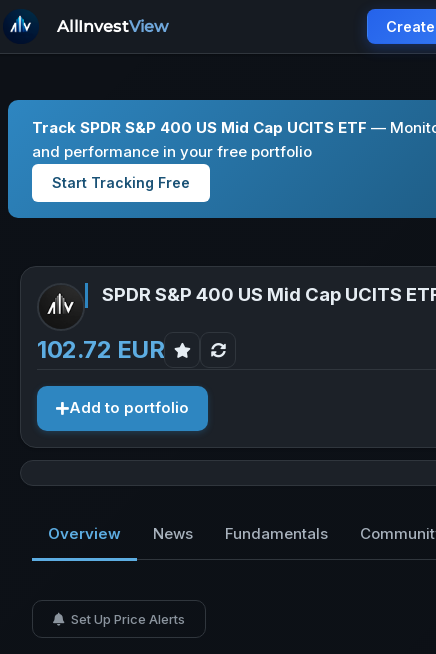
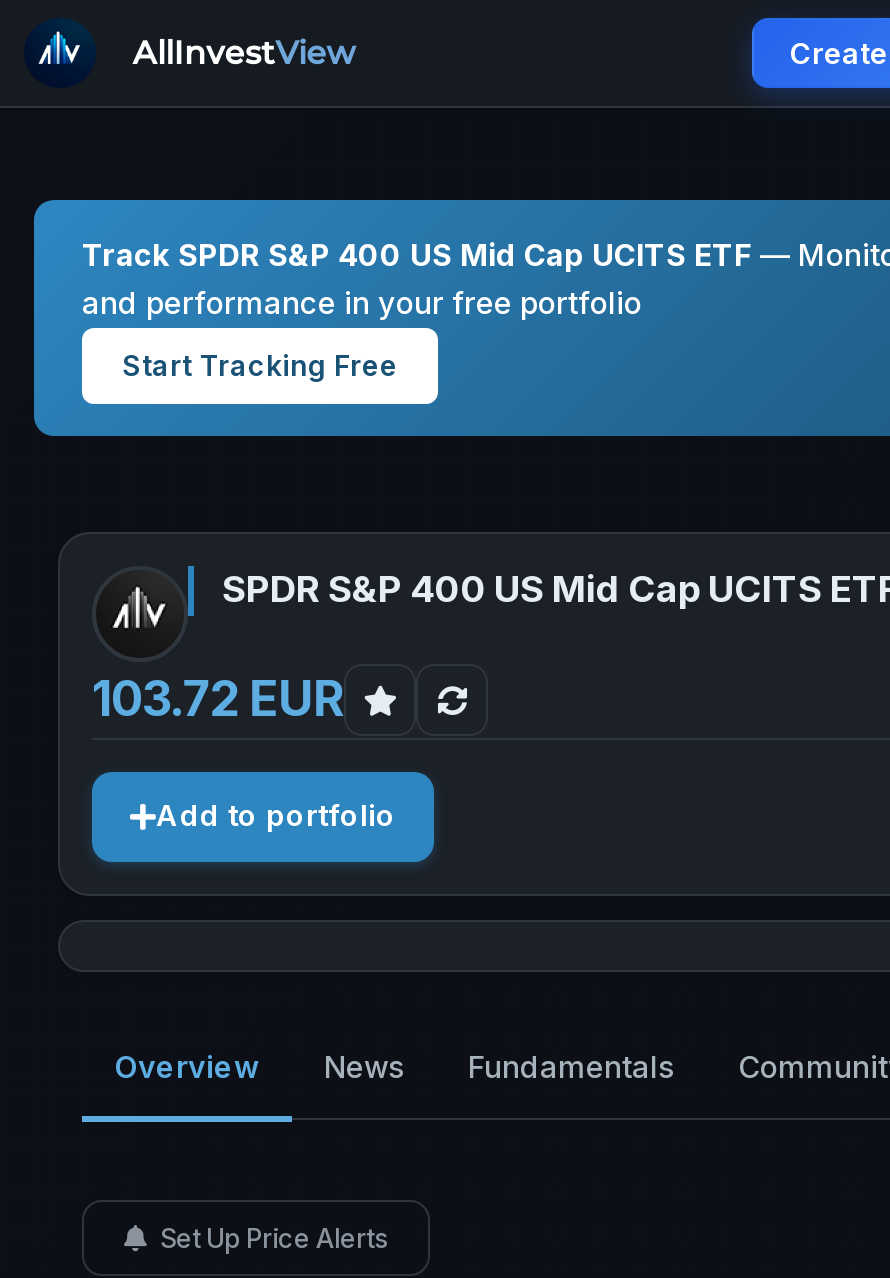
- 102.72 EUR
+ 103.72 EUR
